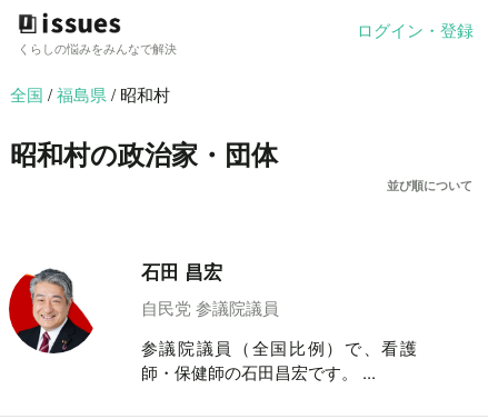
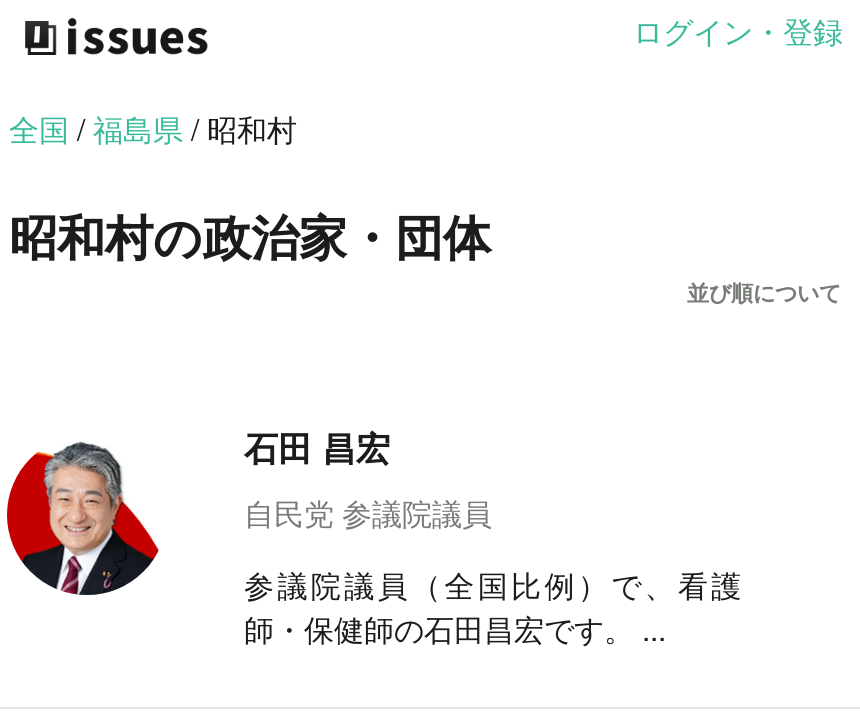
- くらしの悩みをみんなで解決
